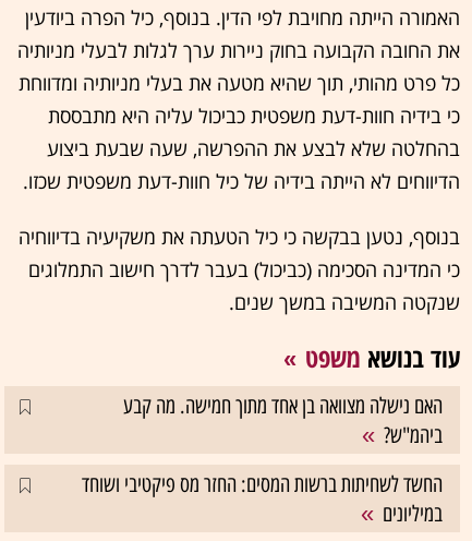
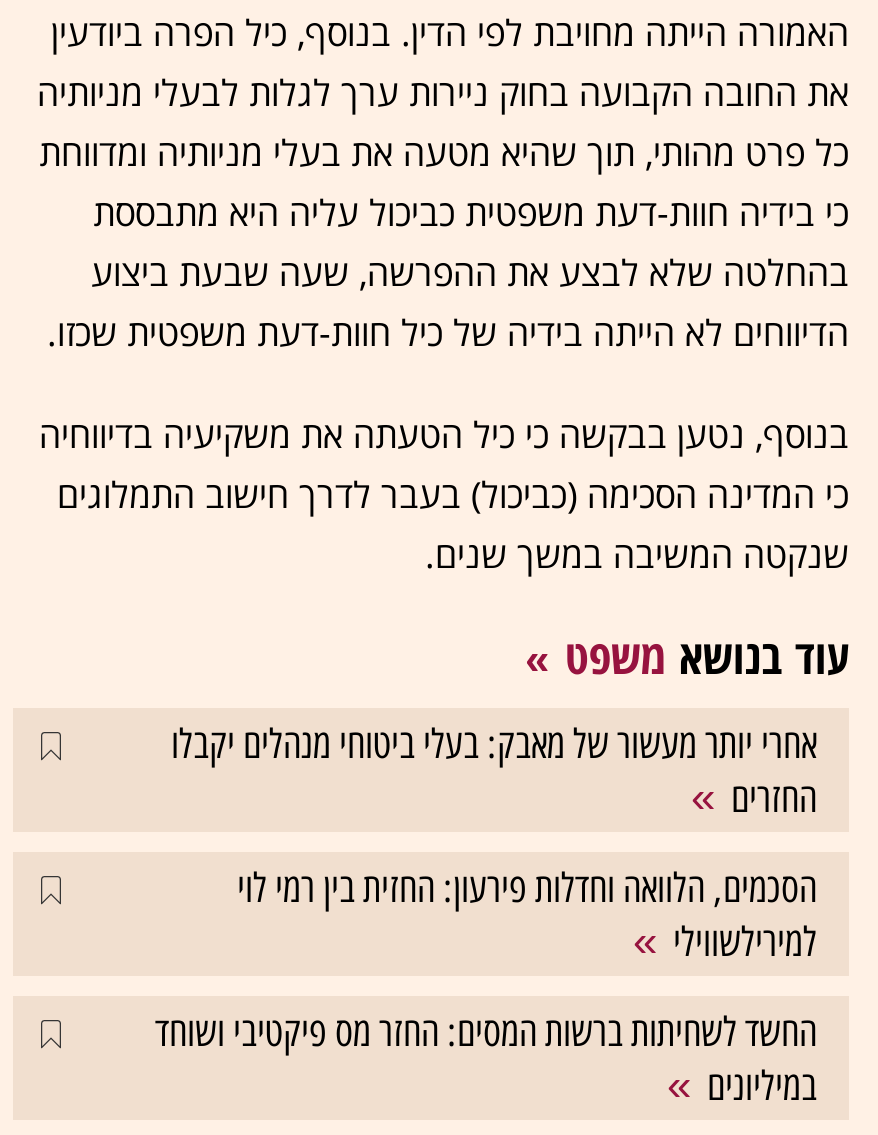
- האם נישלה מצוואה בן אחד מתוך חמישה. מה קבע
- ביהמ"ש?
+ אחרי יותר מעשור של מאבק: בעלי ביטוחי מנהלים יקבלו
+ החזרים
+ הסכמים, הלוואה וחדלות פירעון: החזית בין רמי לוי
+ למירילשווילי
